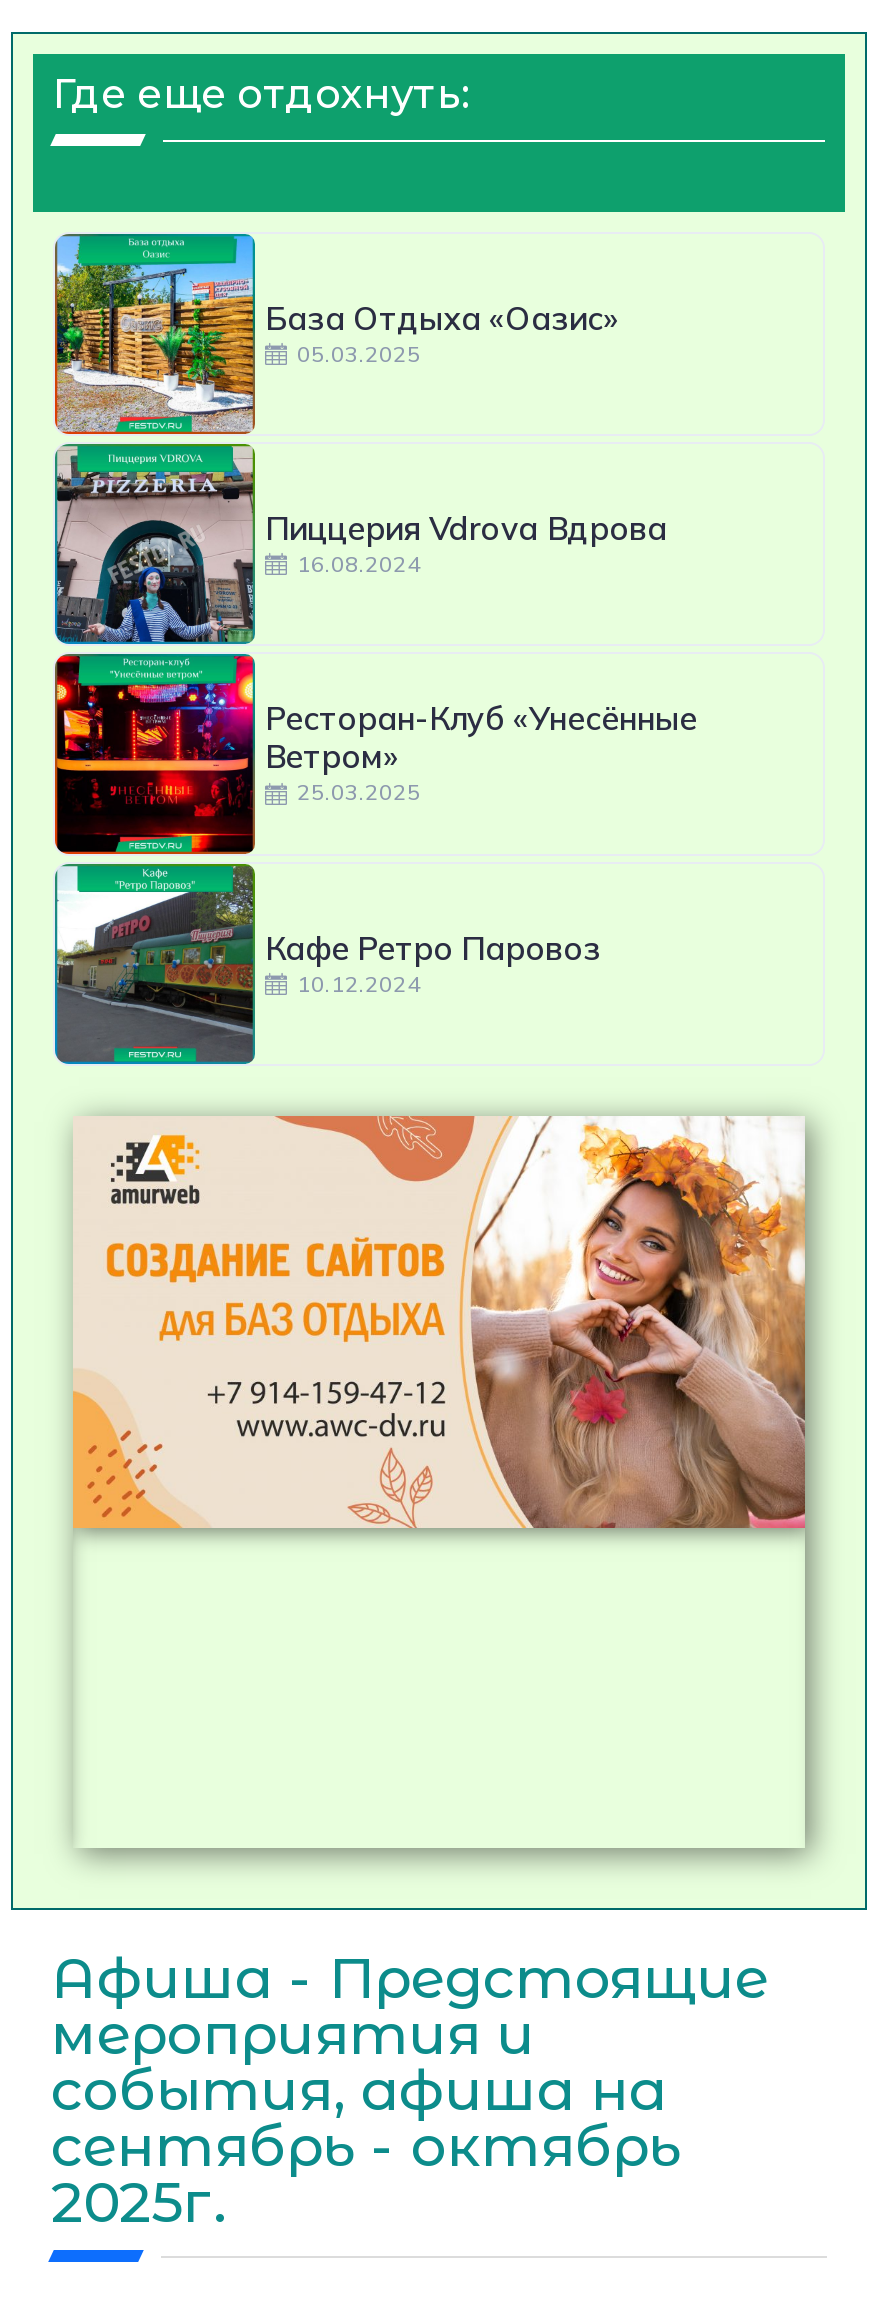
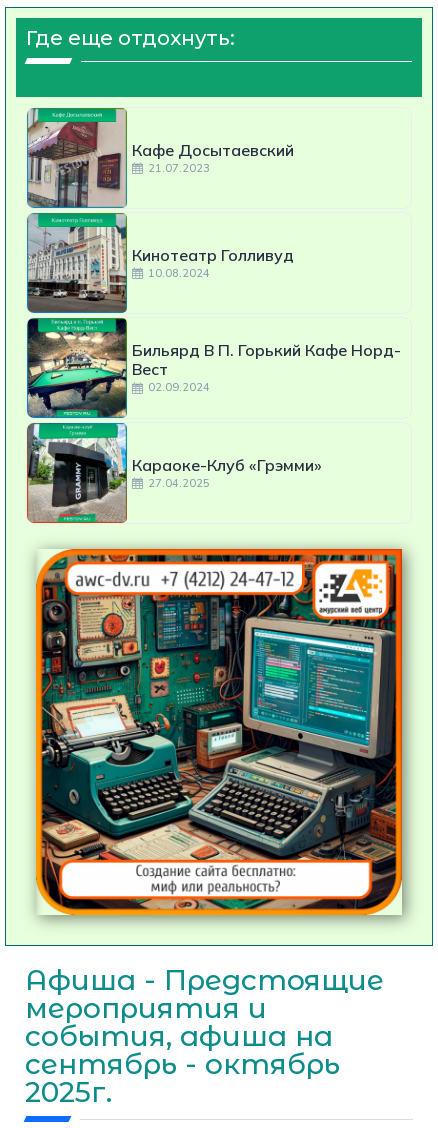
- [image]
- База Отдыха «Оазис»
- 05.03.2025
+ [image]
+ Кафе Досытаевский
+ 21.07.2023

- [image]
- Пиццерия Vdrova Вдрова
- 16.08.2024
+ [image]
+ Кинотеатр Голливуд
+ 10.08.2024

- Ресторан-Клуб «Унесённые
- Ветром»
- 25.03.2025
+ Бильярд В П. Горький Кафе Норд-
+ Вест
+ 02.09.2024

- Кафе Ретро Паровоз
- 10.12.2024
+ Караоке-Клуб «Грэмми»
+ 27.04.2025

- [image]
+ [image]
